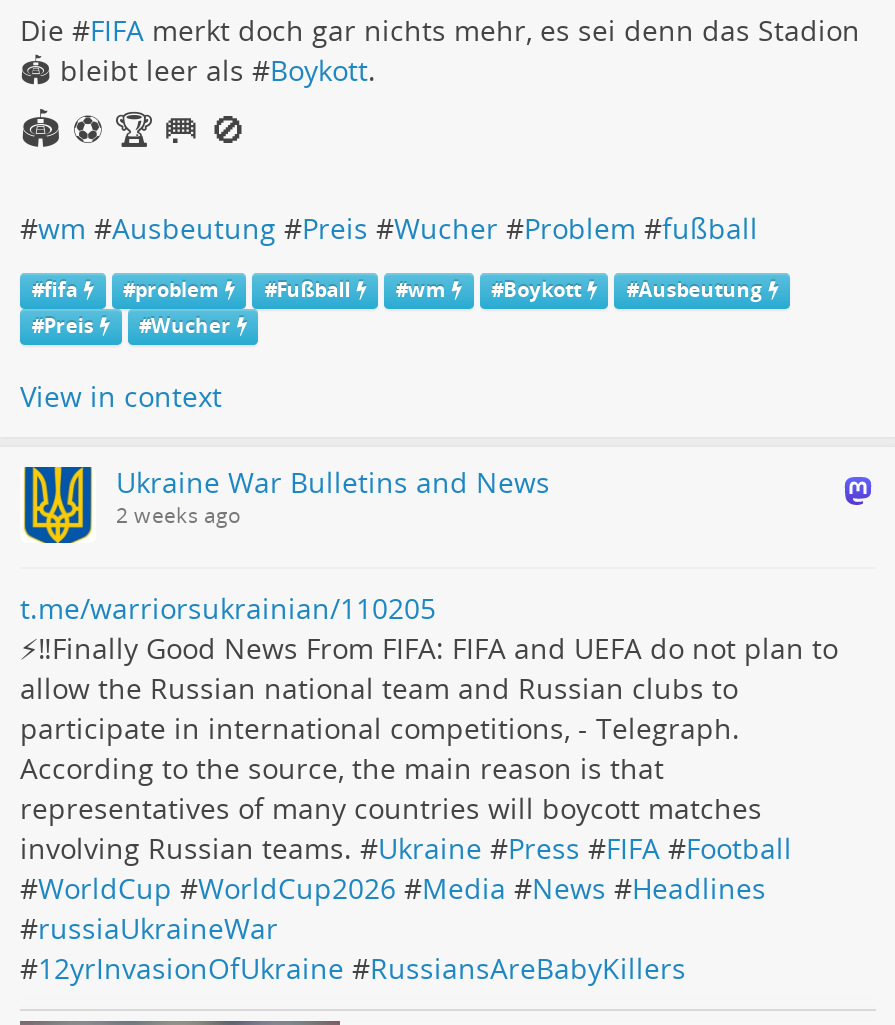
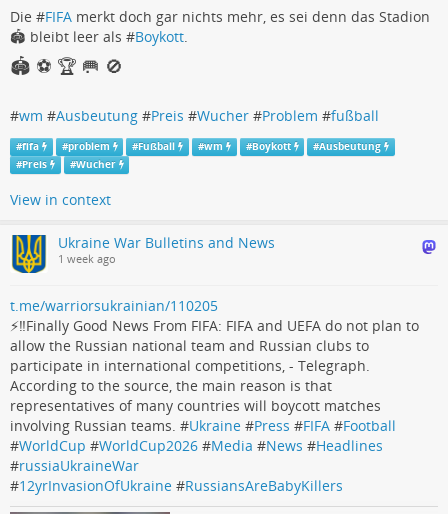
- 2 weeks ago
+ 1 week ago
